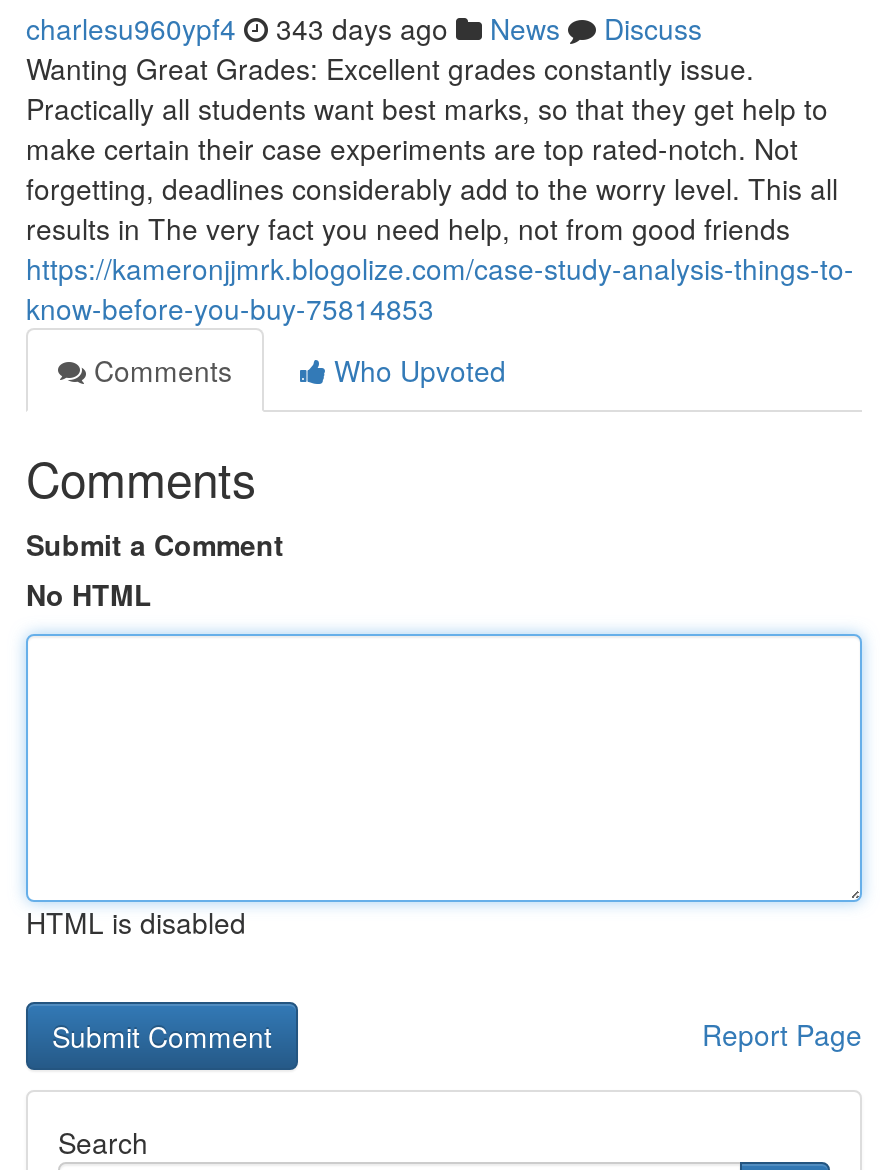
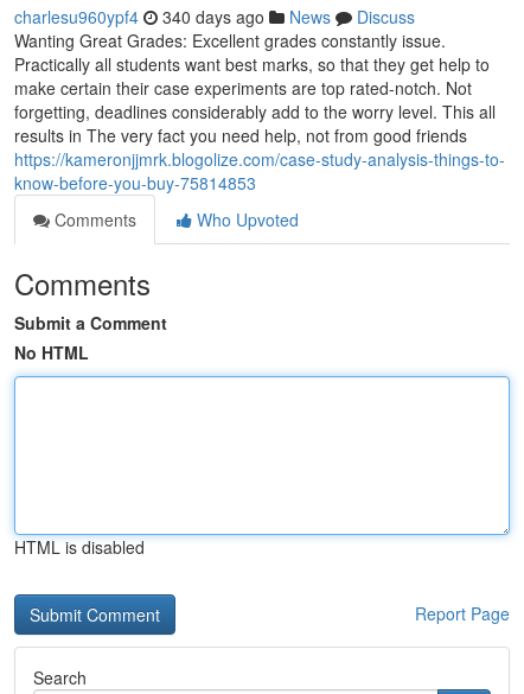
- charlesu960ypf4 343 days ago News Discuss
+ charlesu960ypf4 340 days ago News Discuss
